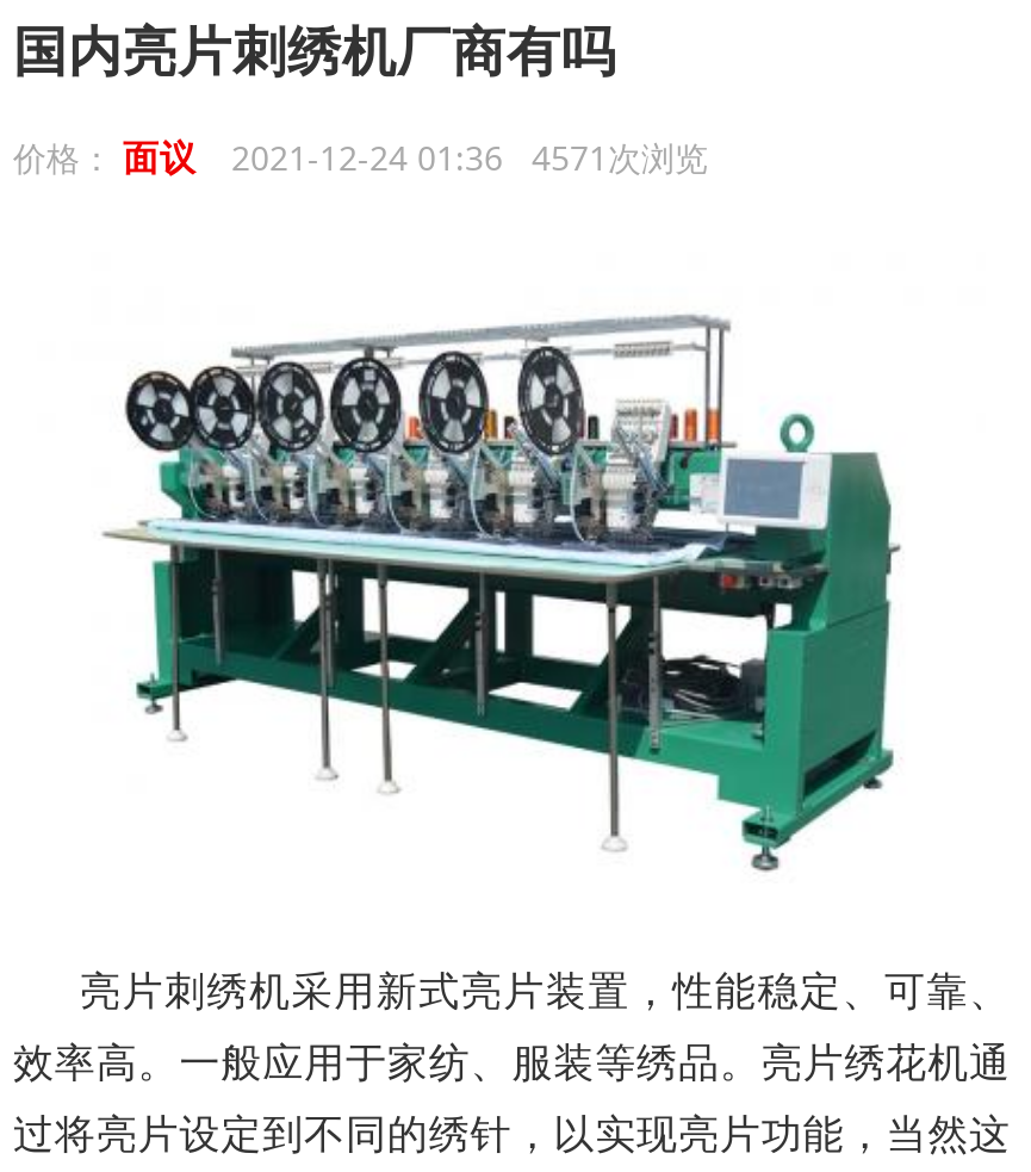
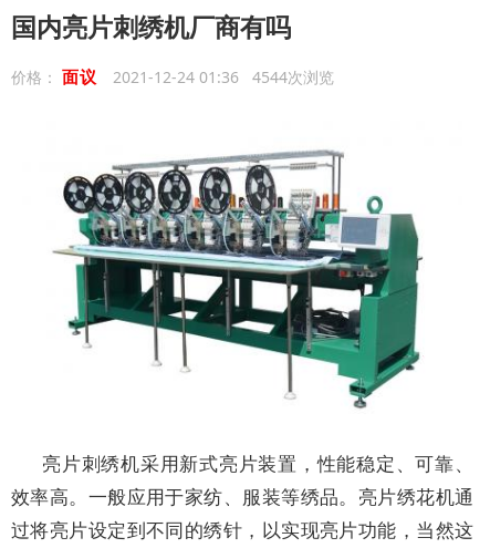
- 价格：面议 2021-12-24 01:36 4571次浏览
+ 价格：面议 2021-12-24 01:36 4544次浏览
